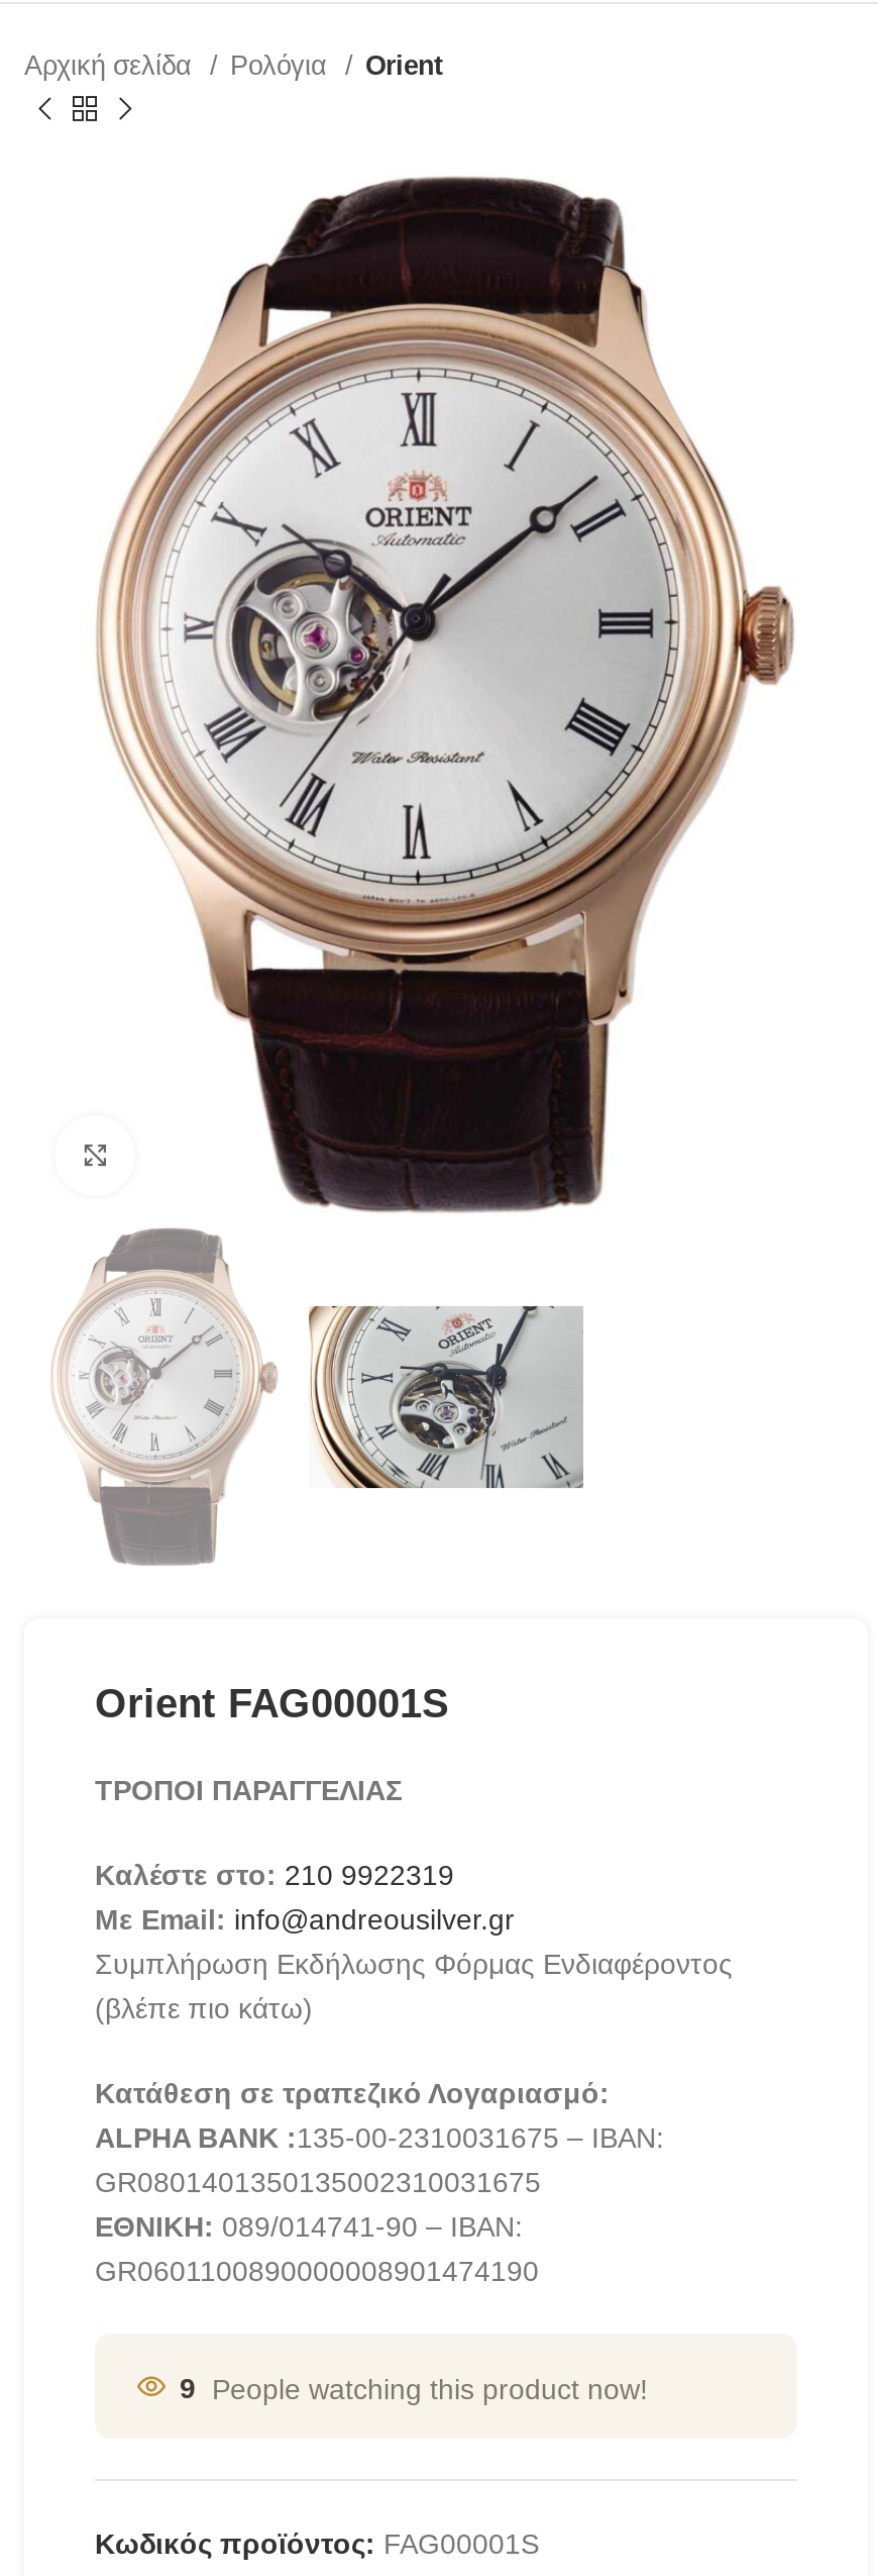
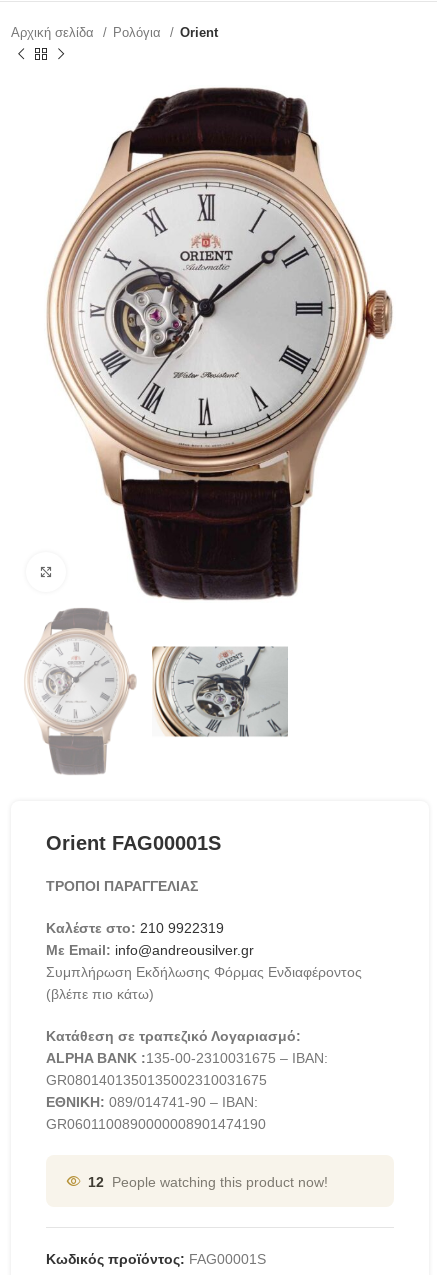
- 9 People watching this product now!
+ 12 People watching this product now!
